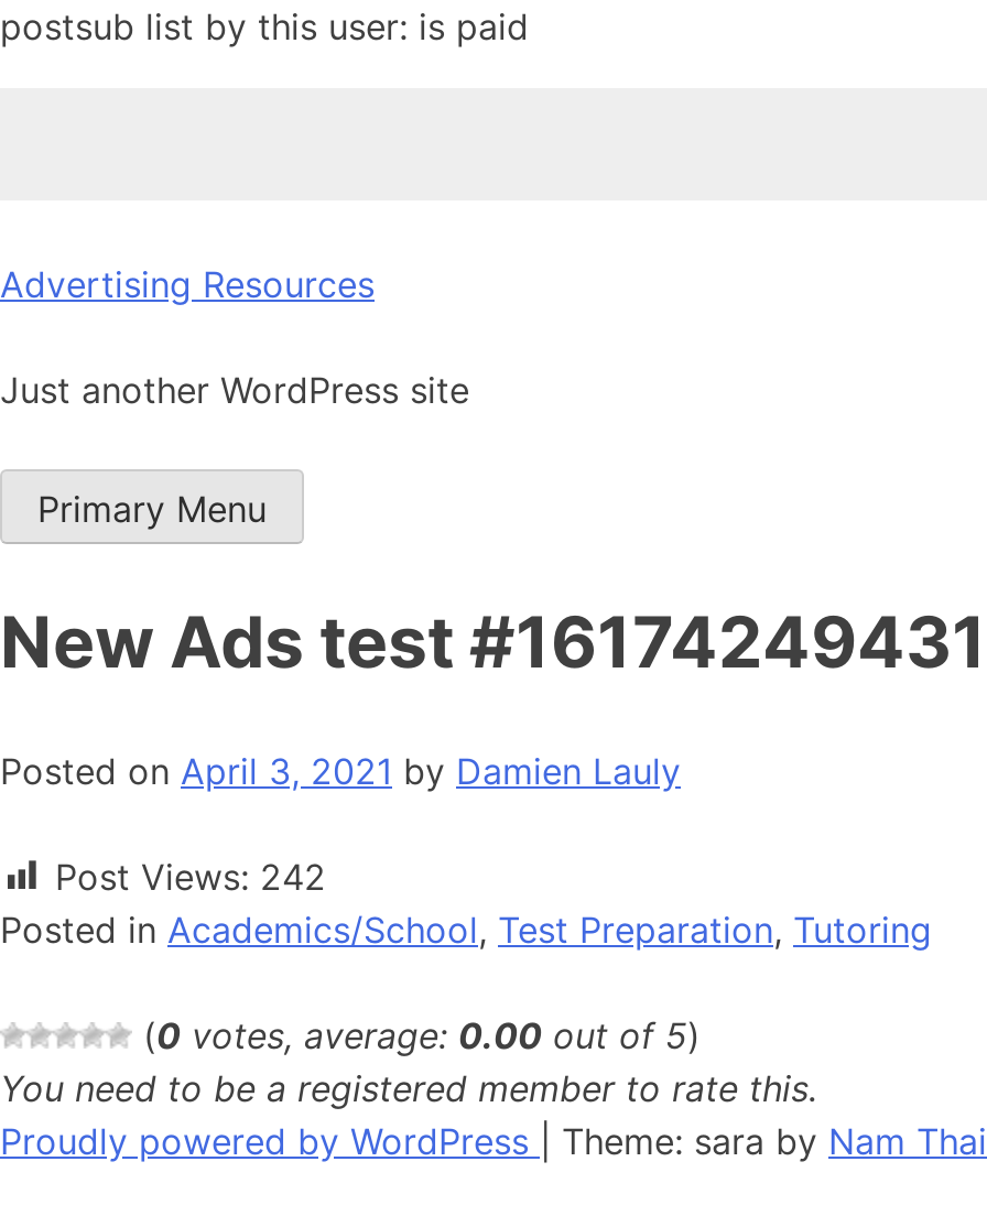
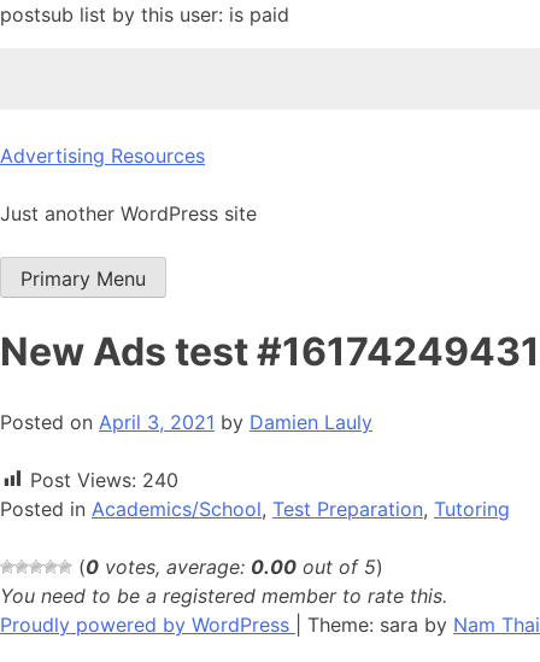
- Post Views: 242
+ Post Views: 240
